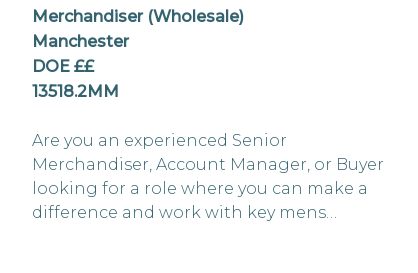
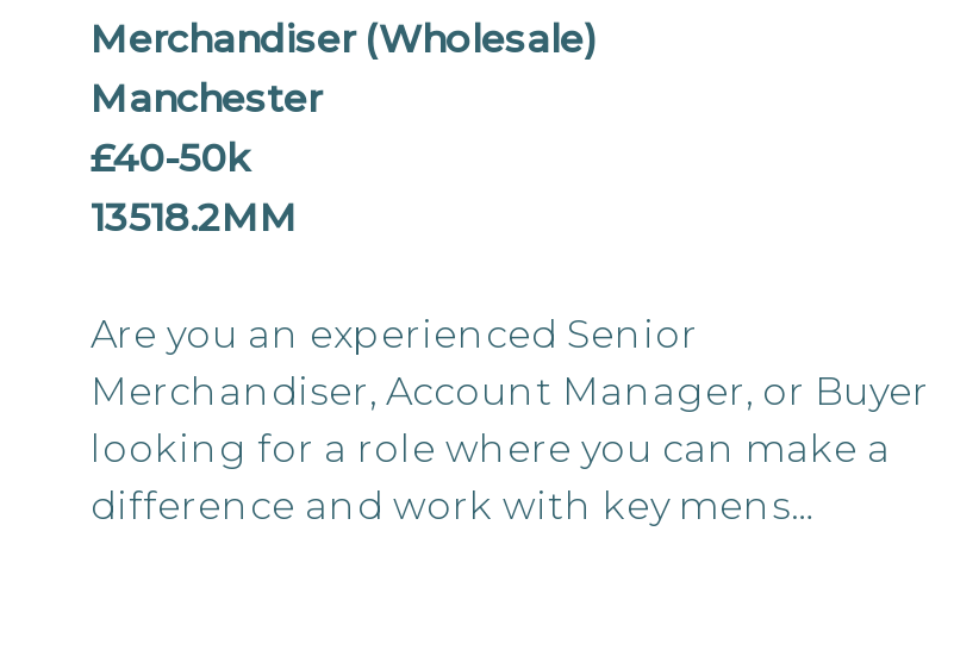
- DOE ££
+ £40-50k
